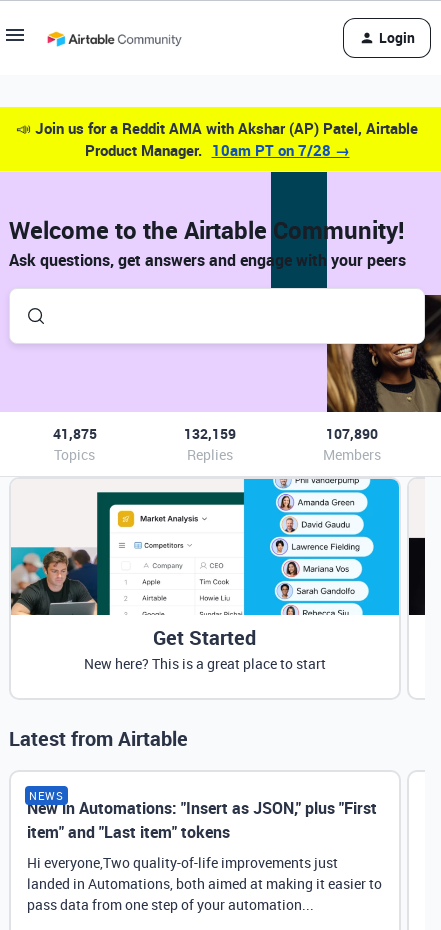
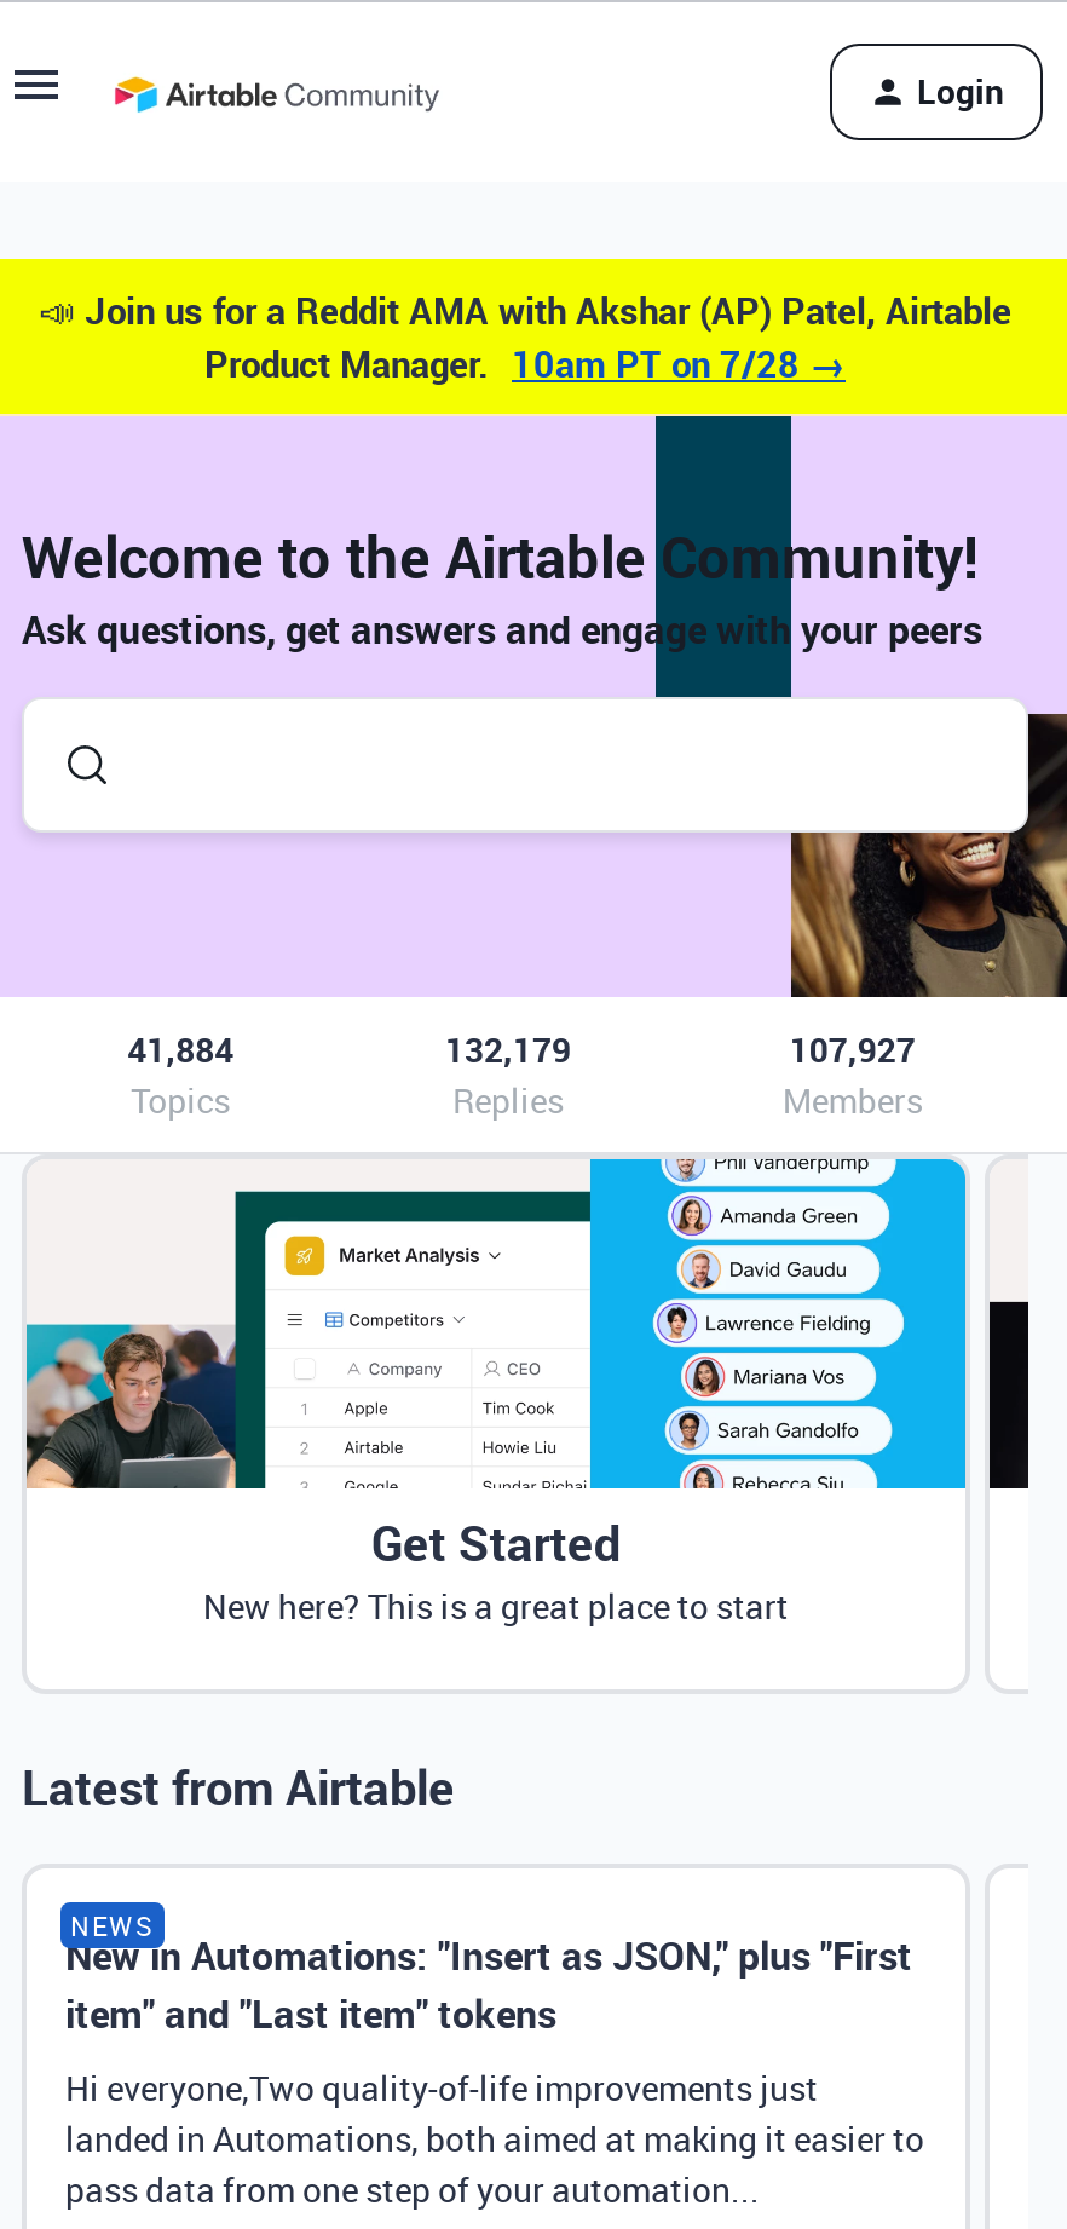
- 41,875
+ 41,884

- 132,159
+ 132,179

- 107,890
+ 107,927
